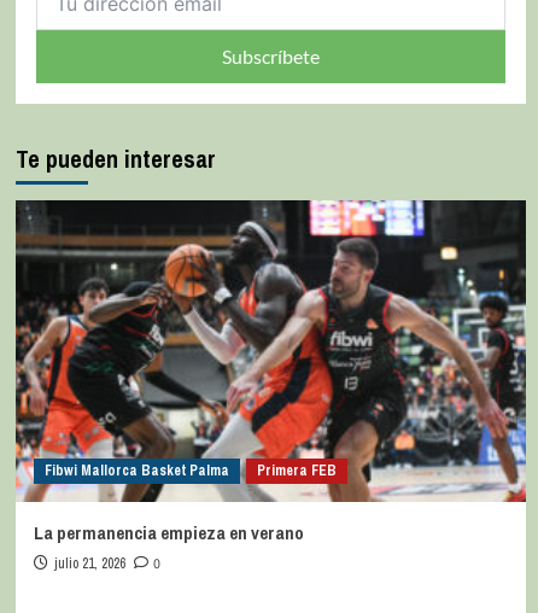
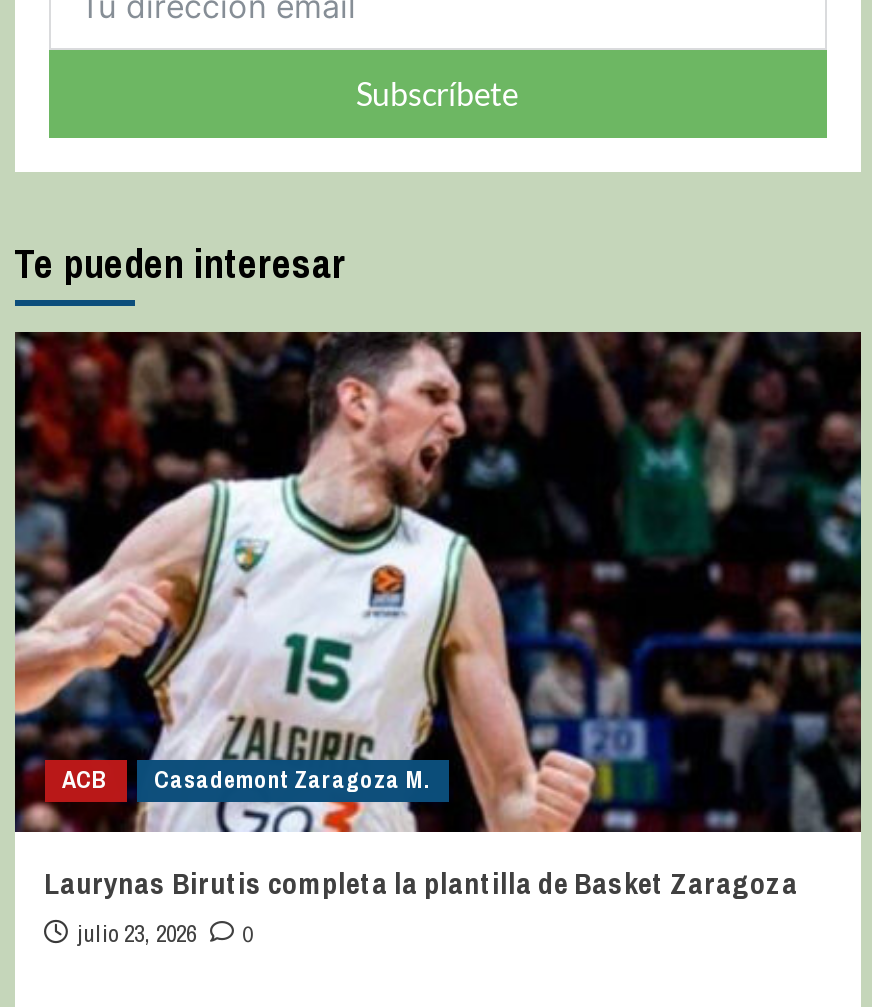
- [image]
- Fibwi Mallorca Basket Palma
- Primera FEB
+ [image]
+ ACB
+ Casademont Zaragoza M.

- La permanencia empieza en verano
- julio 21, 2026
+ Laurynas Birutis completa la plantilla de Basket Zaragoza
+ julio 23, 2026
